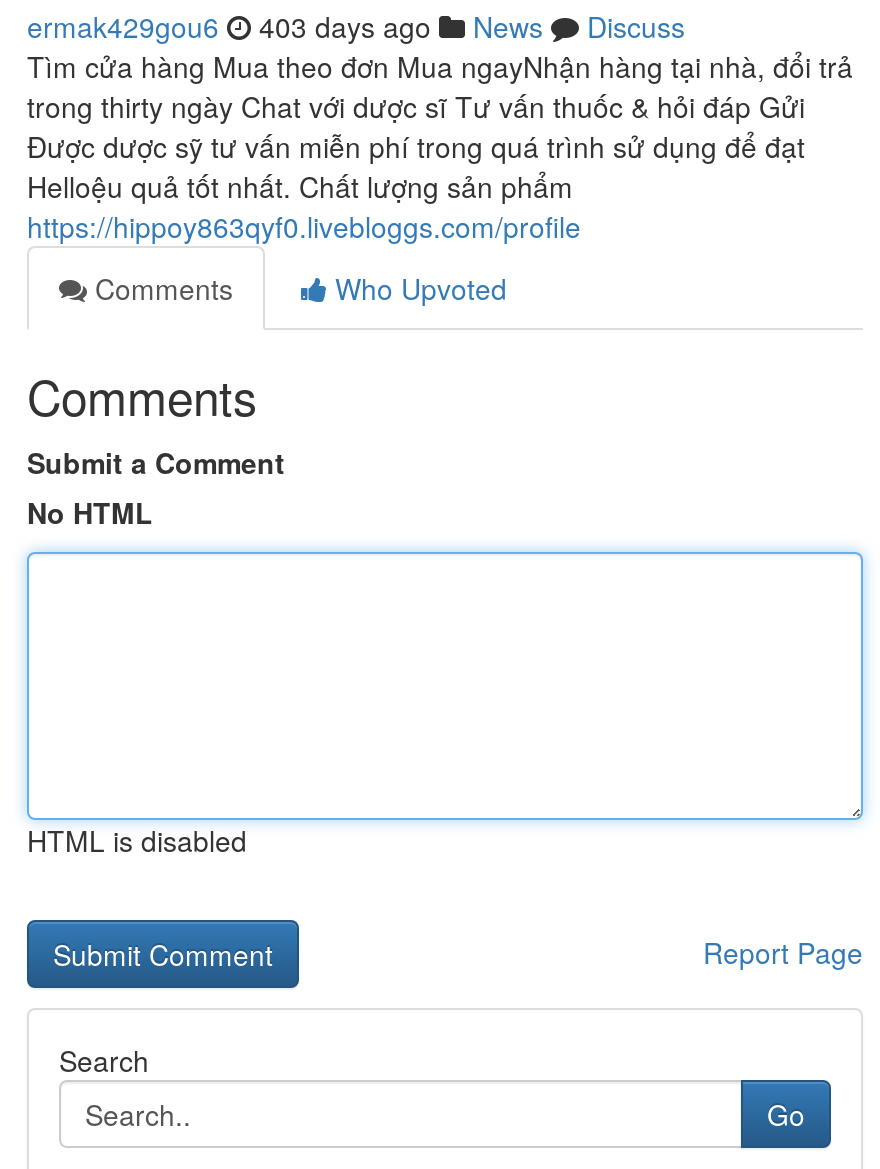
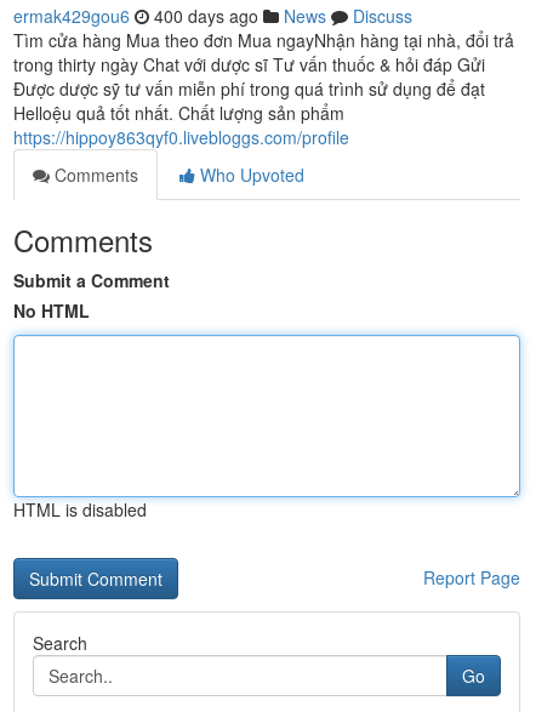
- ermak429gou6 403 days ago News Discuss
+ ermak429gou6 400 days ago News Discuss
